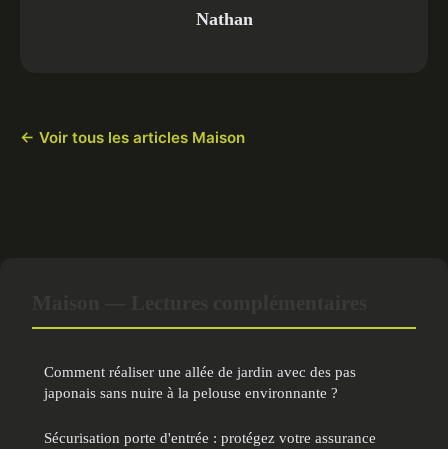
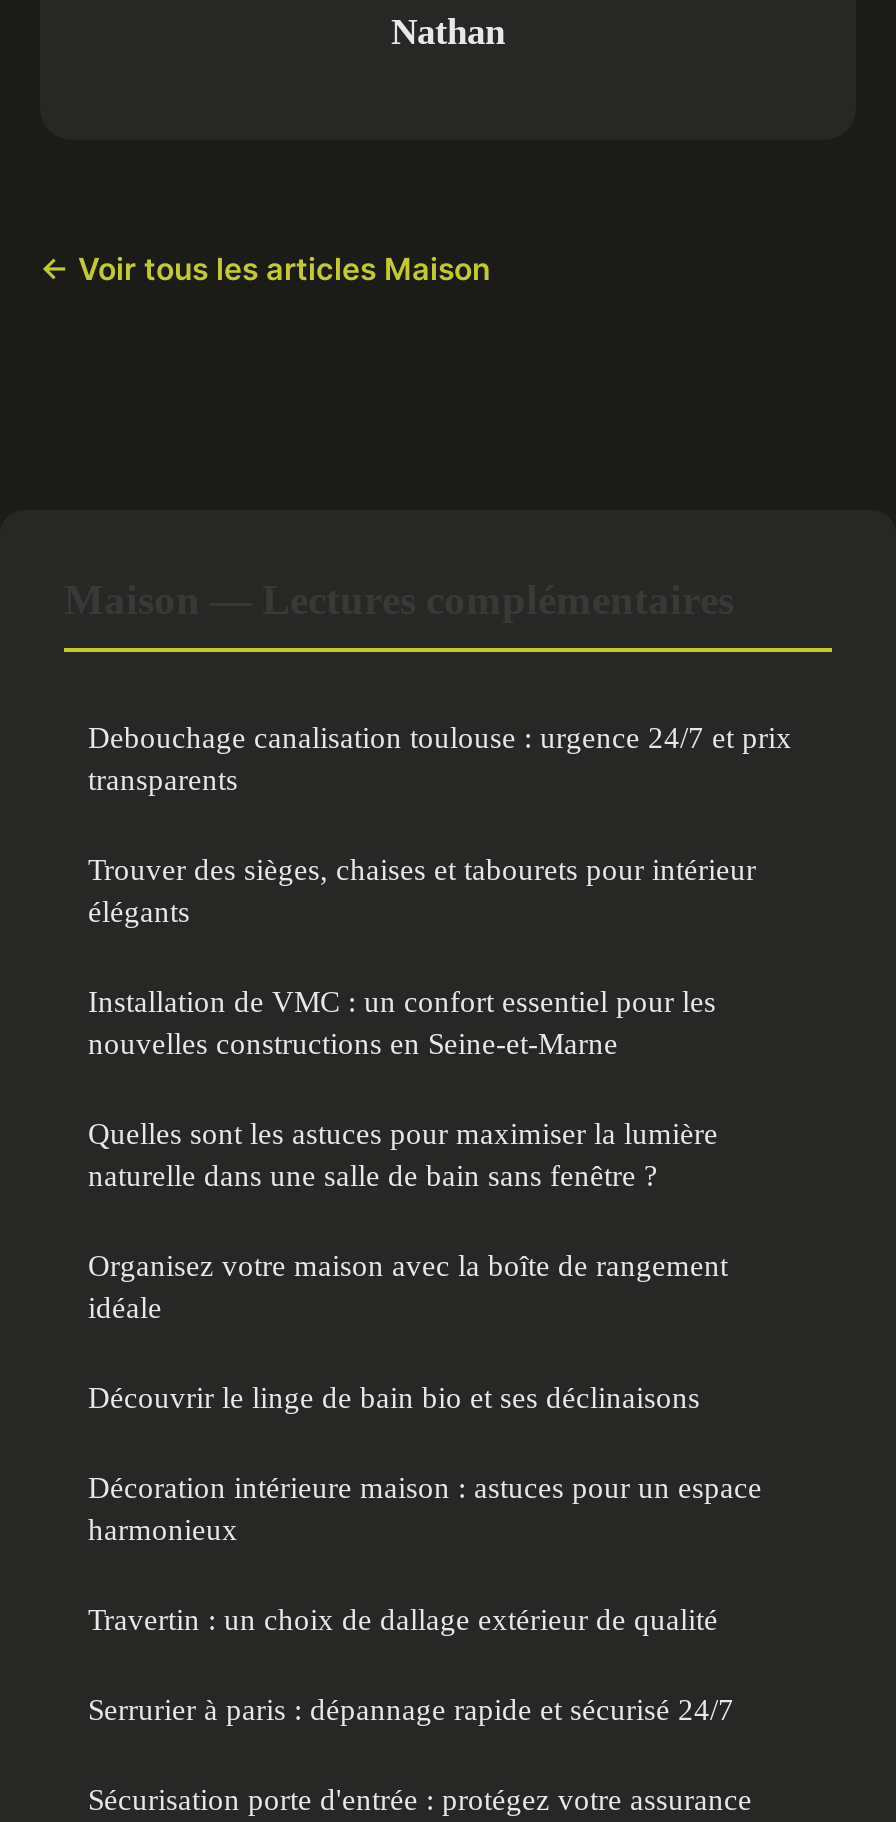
- Comment réaliser une allée de jardin avec des pas
- japonais sans nuire à la pelouse environnante ?
+ Debouchage canalisation toulouse : urgence 24/7 et prix
+ transparents
+ Trouver des sièges, chaises et tabourets pour intérieur
+ élégants
+ Installation de VMC : un confort essentiel pour les
+ nouvelles constructions en Seine-et-Marne
+ Quelles sont les astuces pour maximiser la lumière
+ naturelle dans une salle de bain sans fenêtre ?
+ Organisez votre maison avec la boîte de rangement
+ idéale
+ Découvrir le linge de bain bio et ses déclinaisons
+ Décoration intérieure maison : astuces pour un espace
+ harmonieux
+ Travertin : un choix de dallage extérieur de qualité
+ Serrurier à paris : dépannage rapide et sécurisé 24/7
